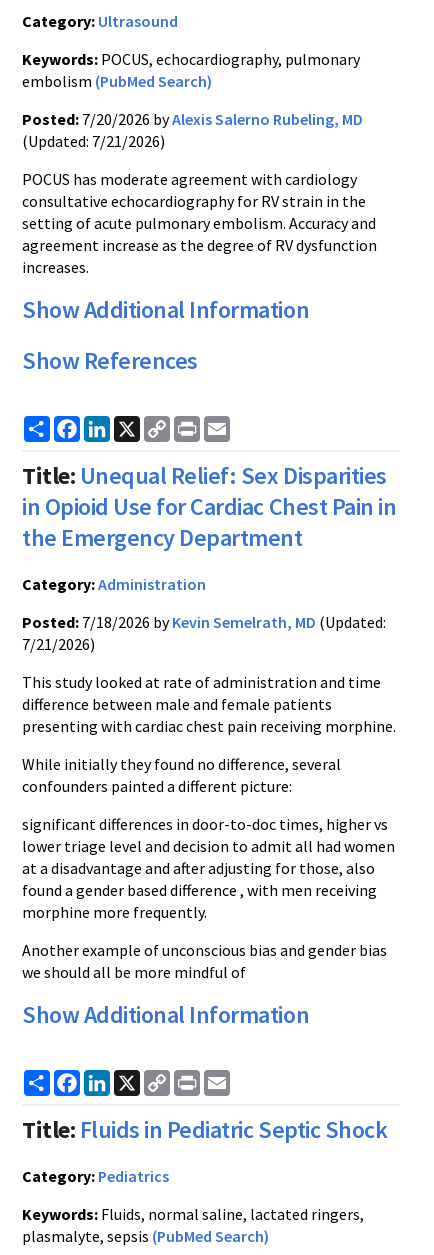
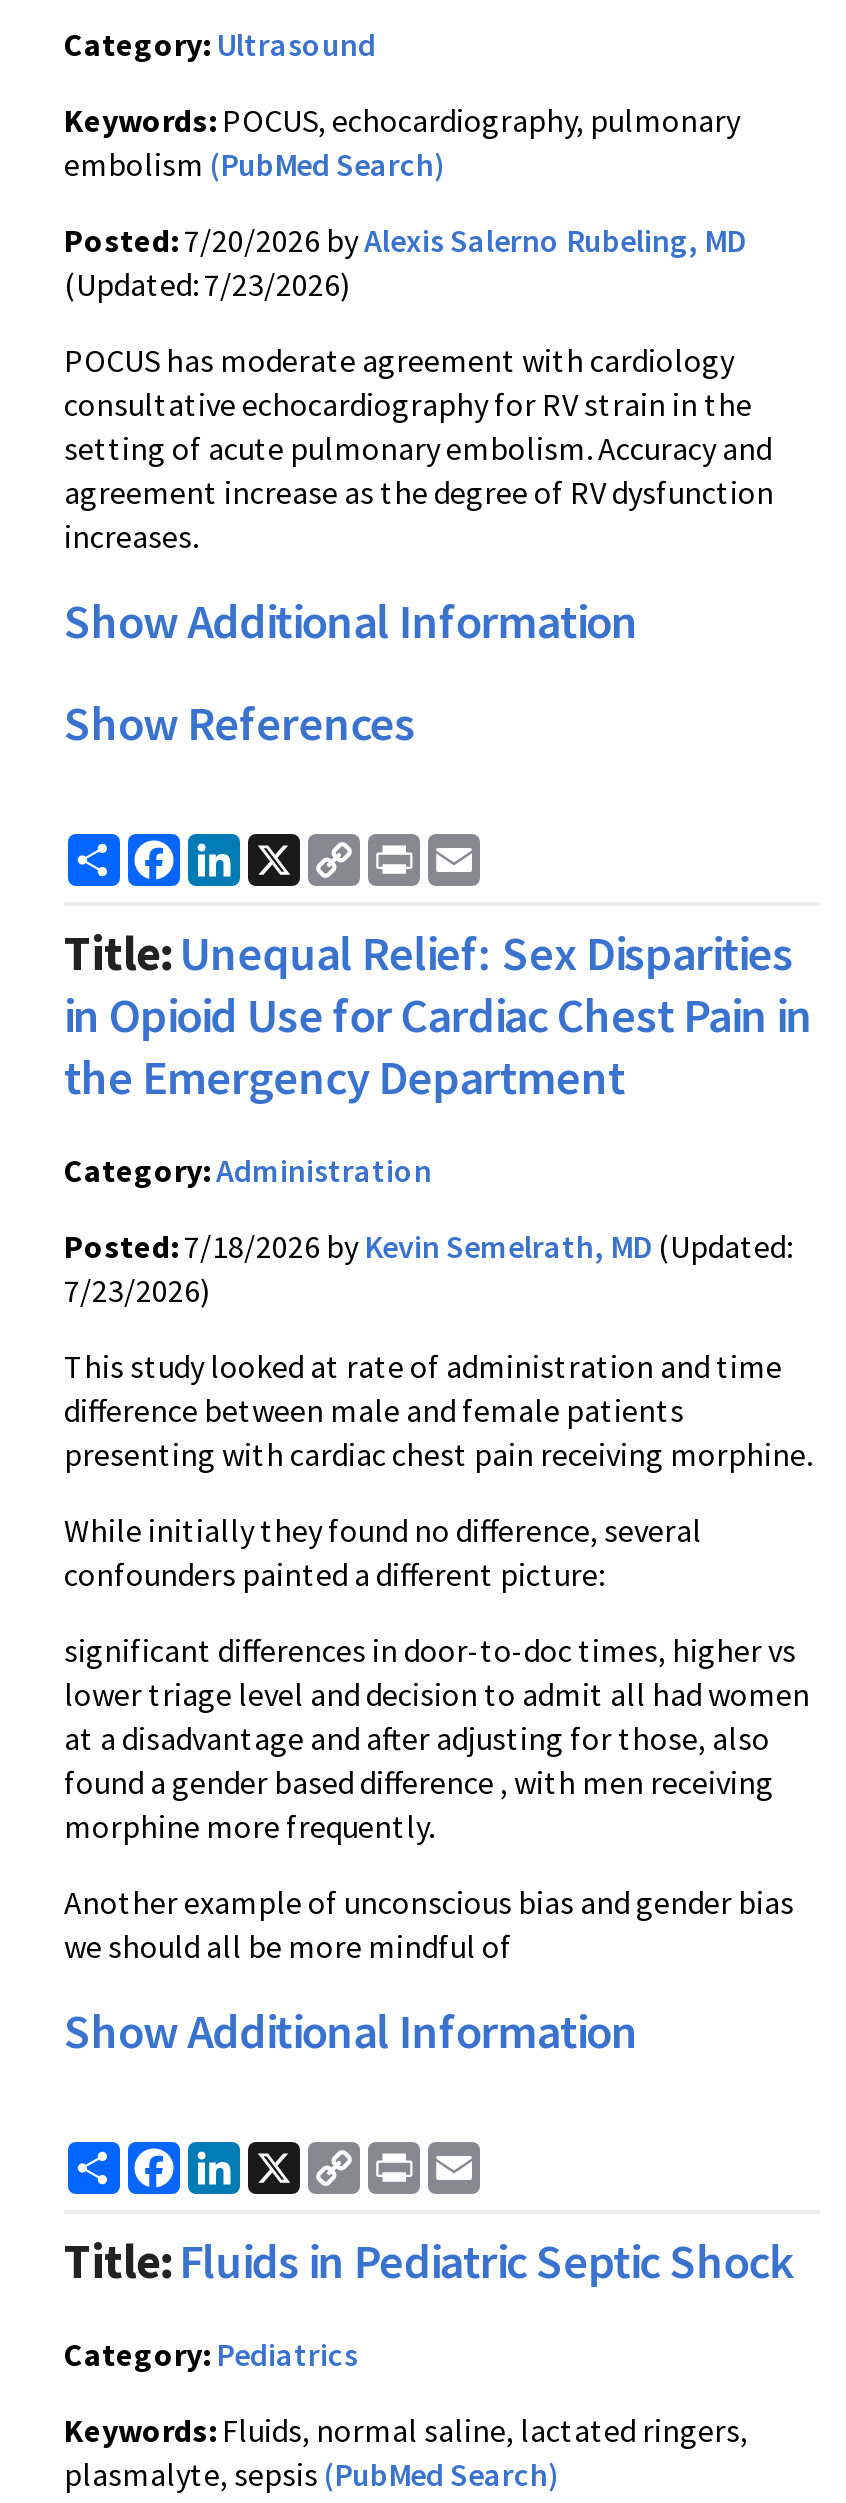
- (Updated: 7/21/2026)
+ (Updated: 7/23/2026)

- 7/21/2026)
+ 7/23/2026)
